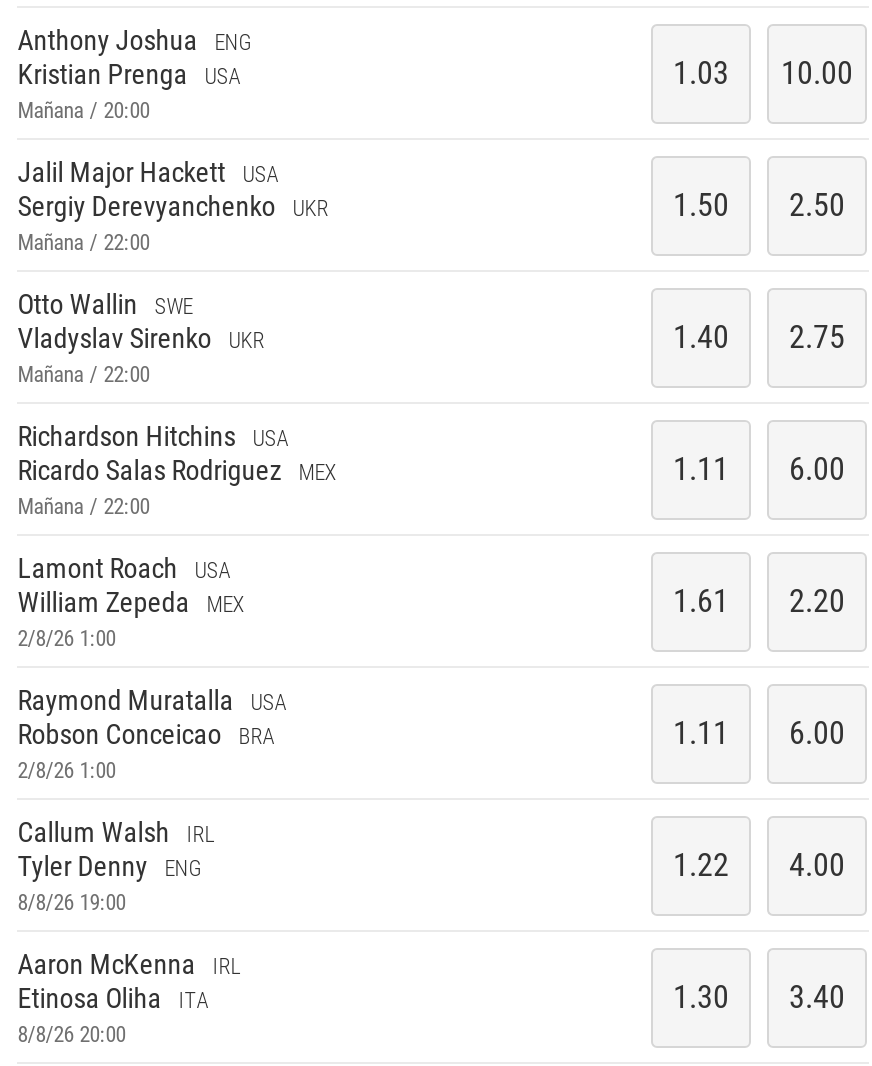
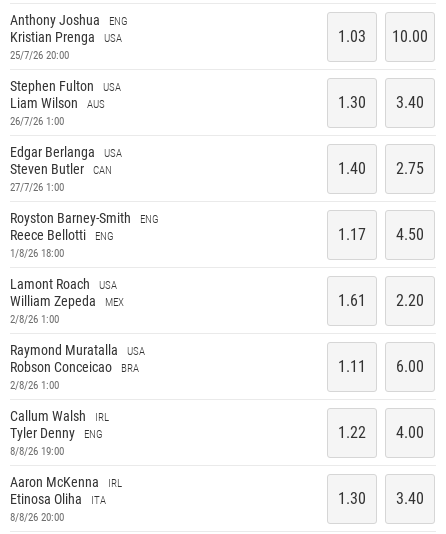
- Mañana / 20:00
+ 25/7/26 20:00

- Jalil Major Hackett USA
- Sergiy Derevyanchenko UKR
- Mañana / 22:00
+ Stephen Fulton USA
+ Liam Wilson AUS
+ 26/7/26 1:00

- 1.50
- 2.50
+ 1.30
+ 3.40

- Otto Wallin SWE
- Vladyslav Sirenko UKR
- Mañana / 22:00
+ Edgar Berlanga USA
+ Steven Butler CAN
+ 27/7/26 1:00

- Richardson Hitchins USA
- Ricardo Salas Rodriguez MEX
- Mañana / 22:00
+ Royston Barney-Smith ENG
+ Reece Bellotti ENG
+ 1/8/26 18:00

- 1.11
- 6.00
+ 1.17
+ 4.50
